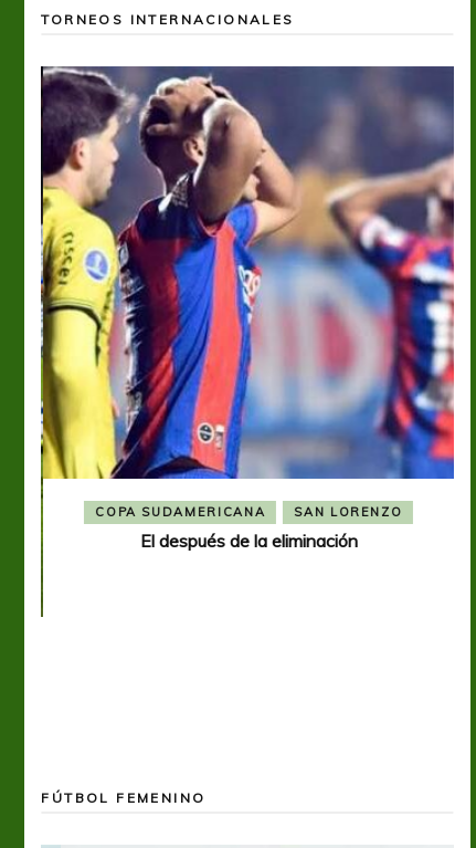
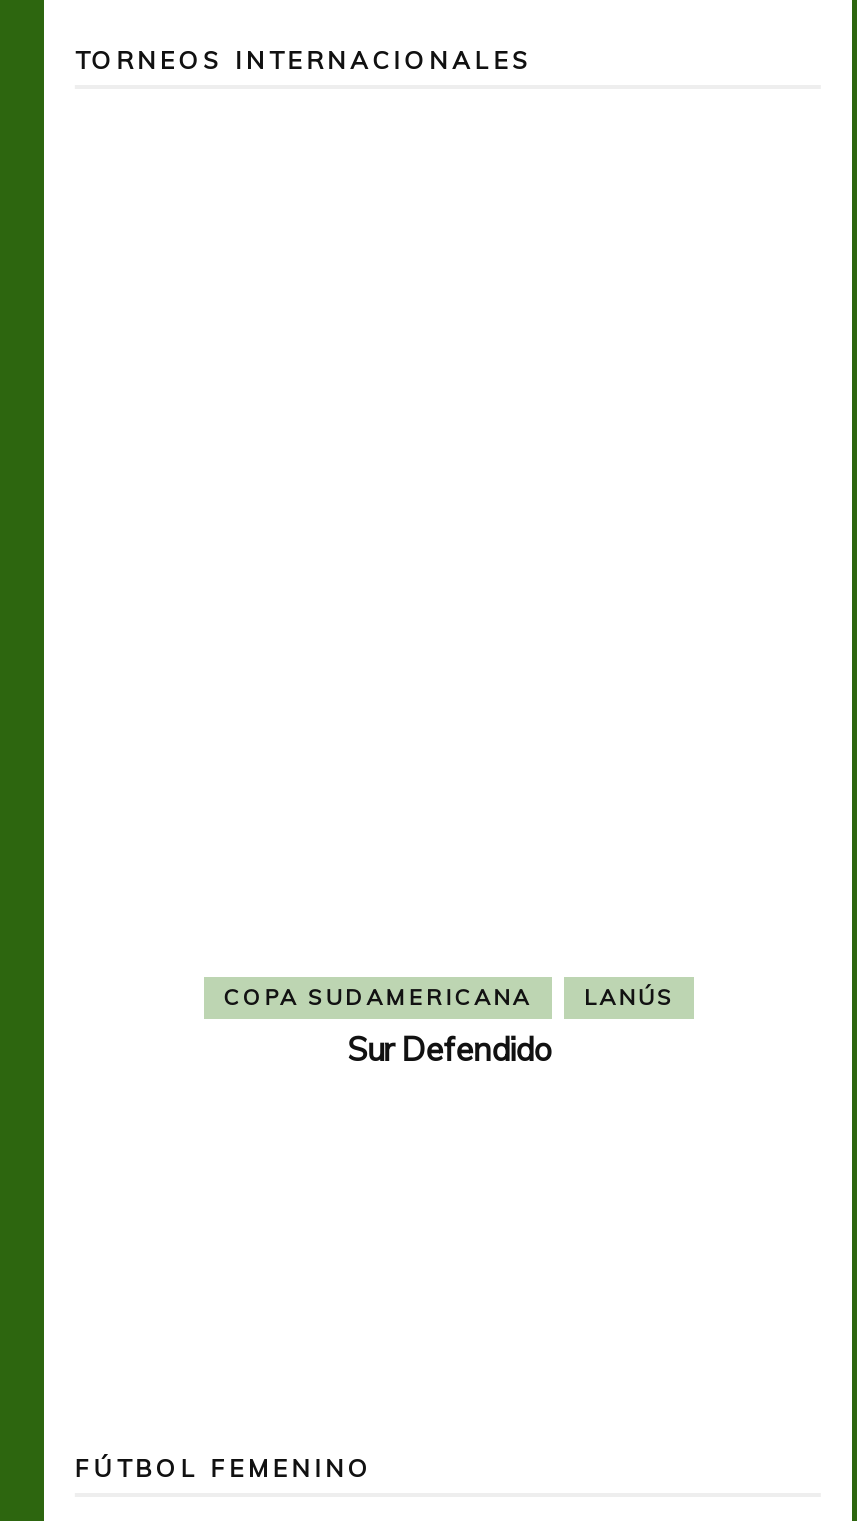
- [image]

moved down: COPA SUDAMERICANA

- SAN LORENZO
- El después de la eliminación
+ LANÚS
+ Sur Defendido
